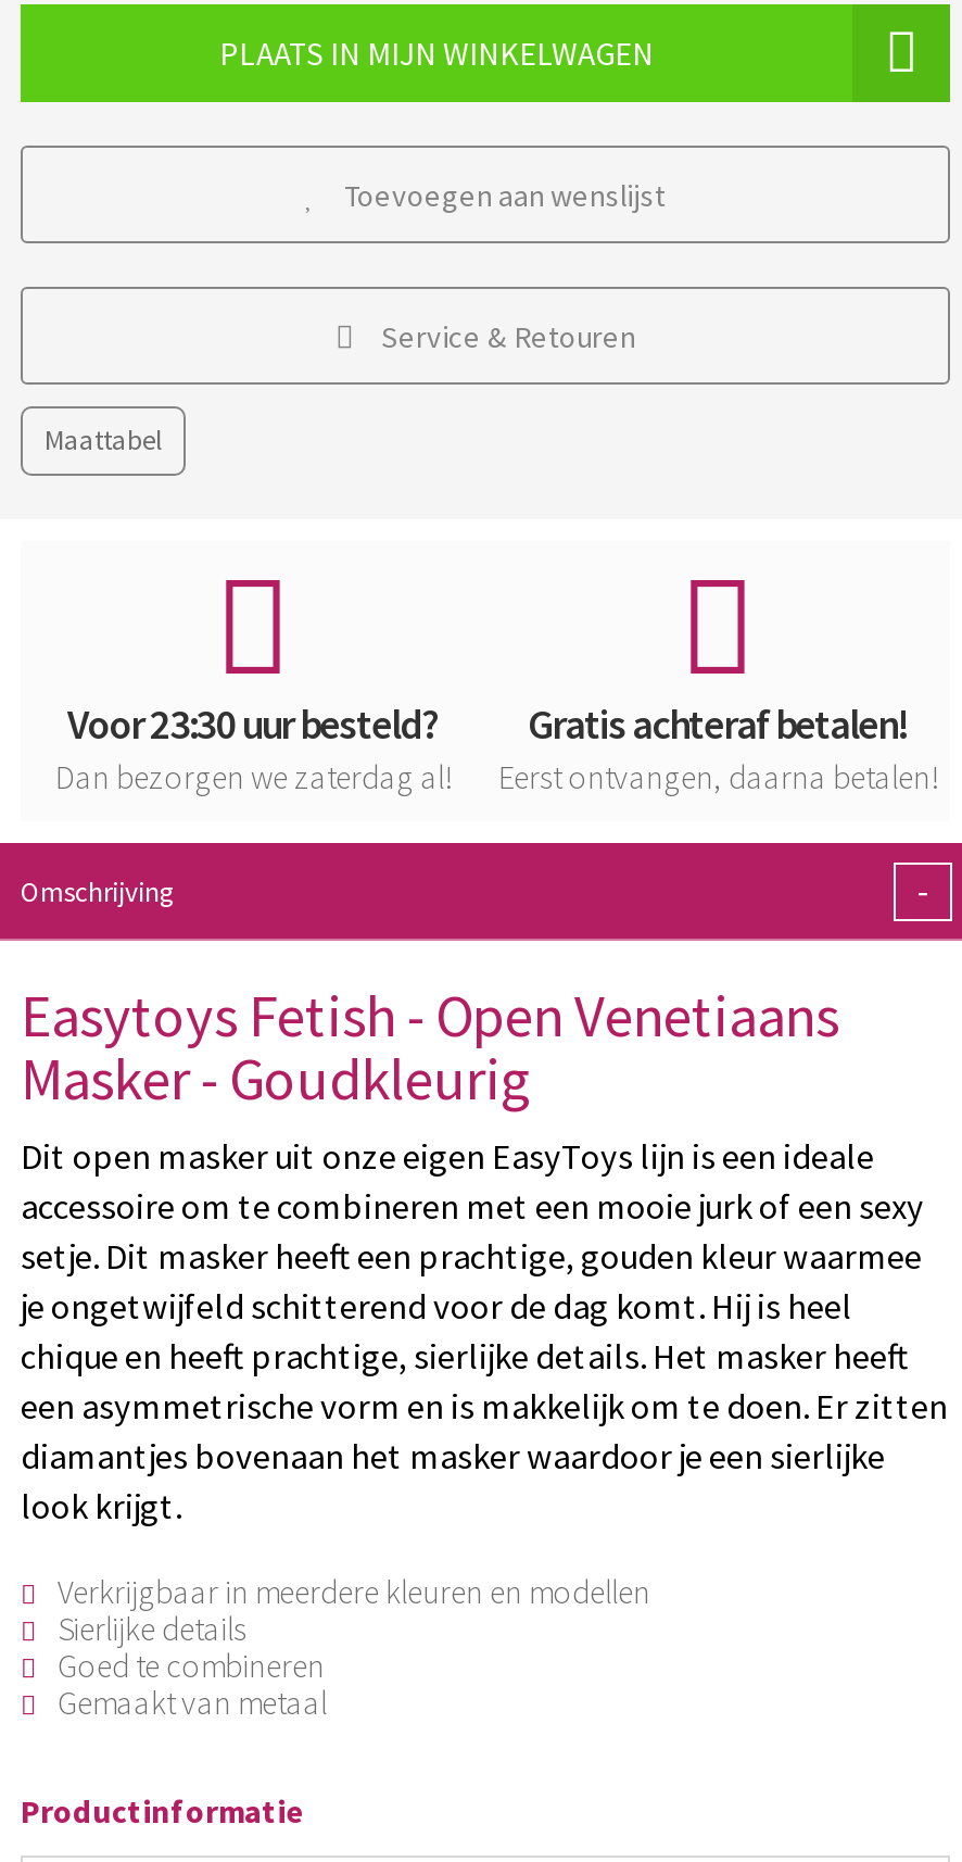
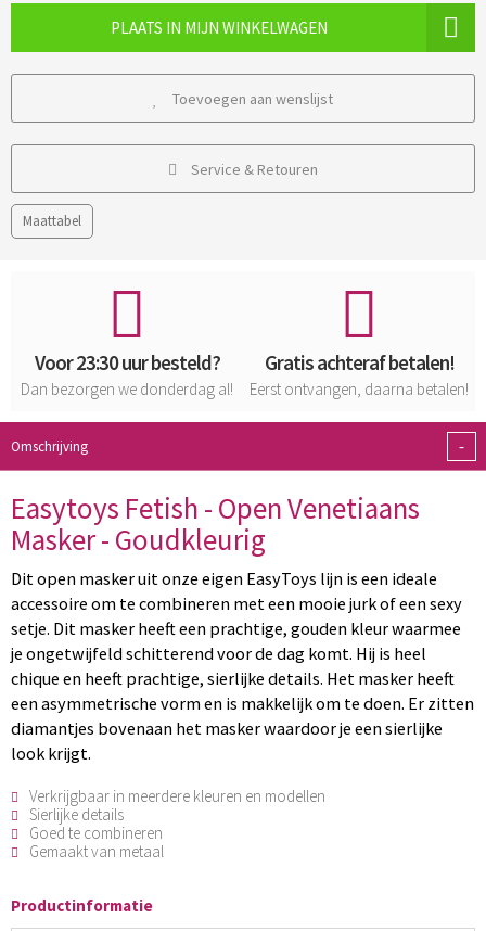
- Dan bezorgen we zaterdag al!
+ Dan bezorgen we donderdag al!
